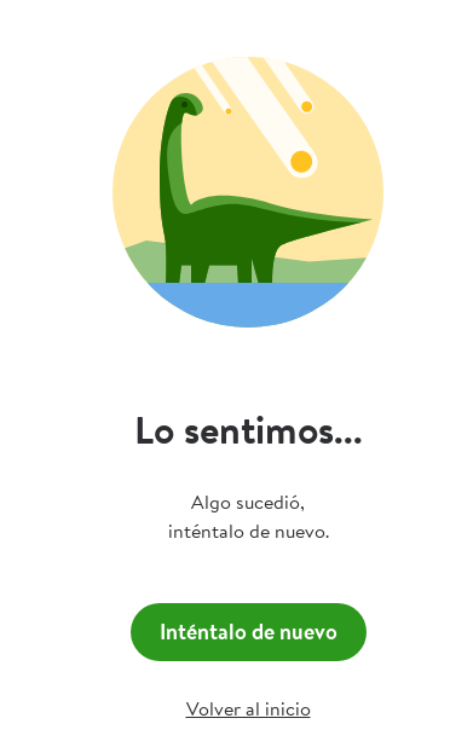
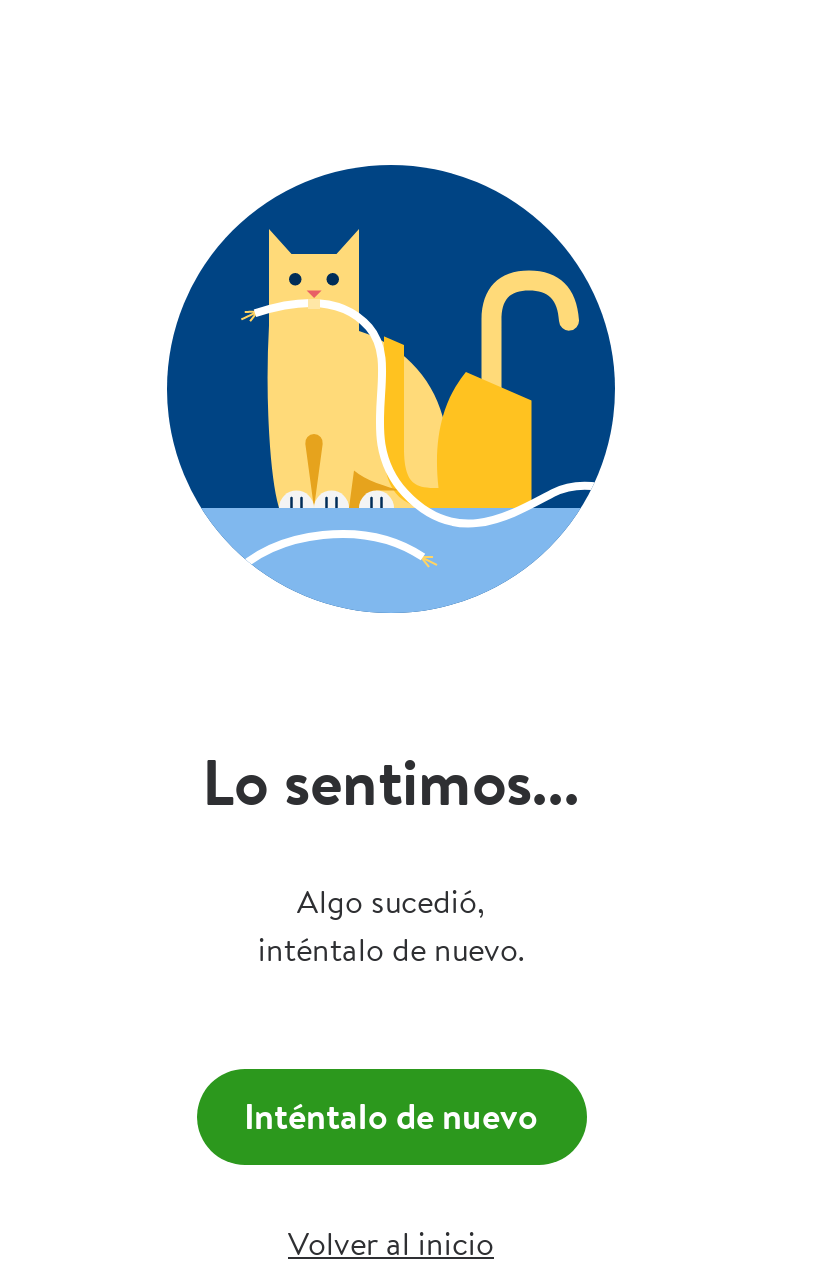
- [image]
+ [image]
